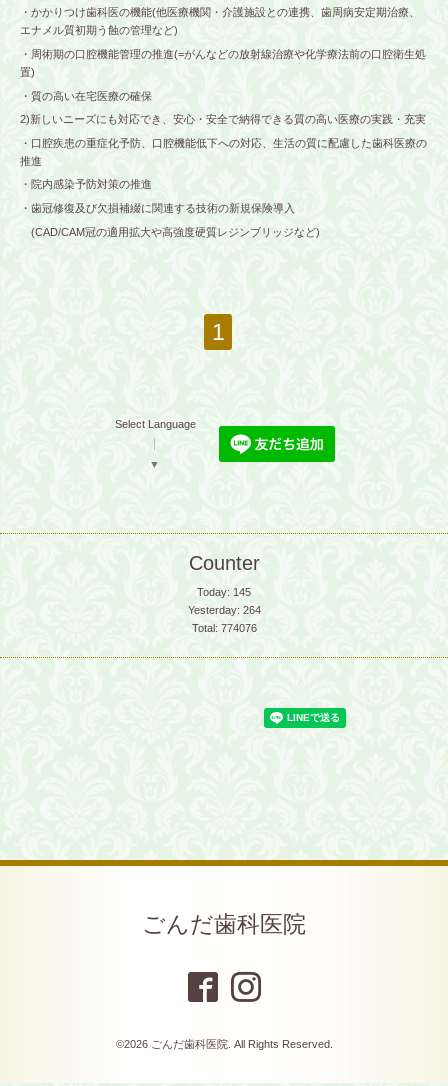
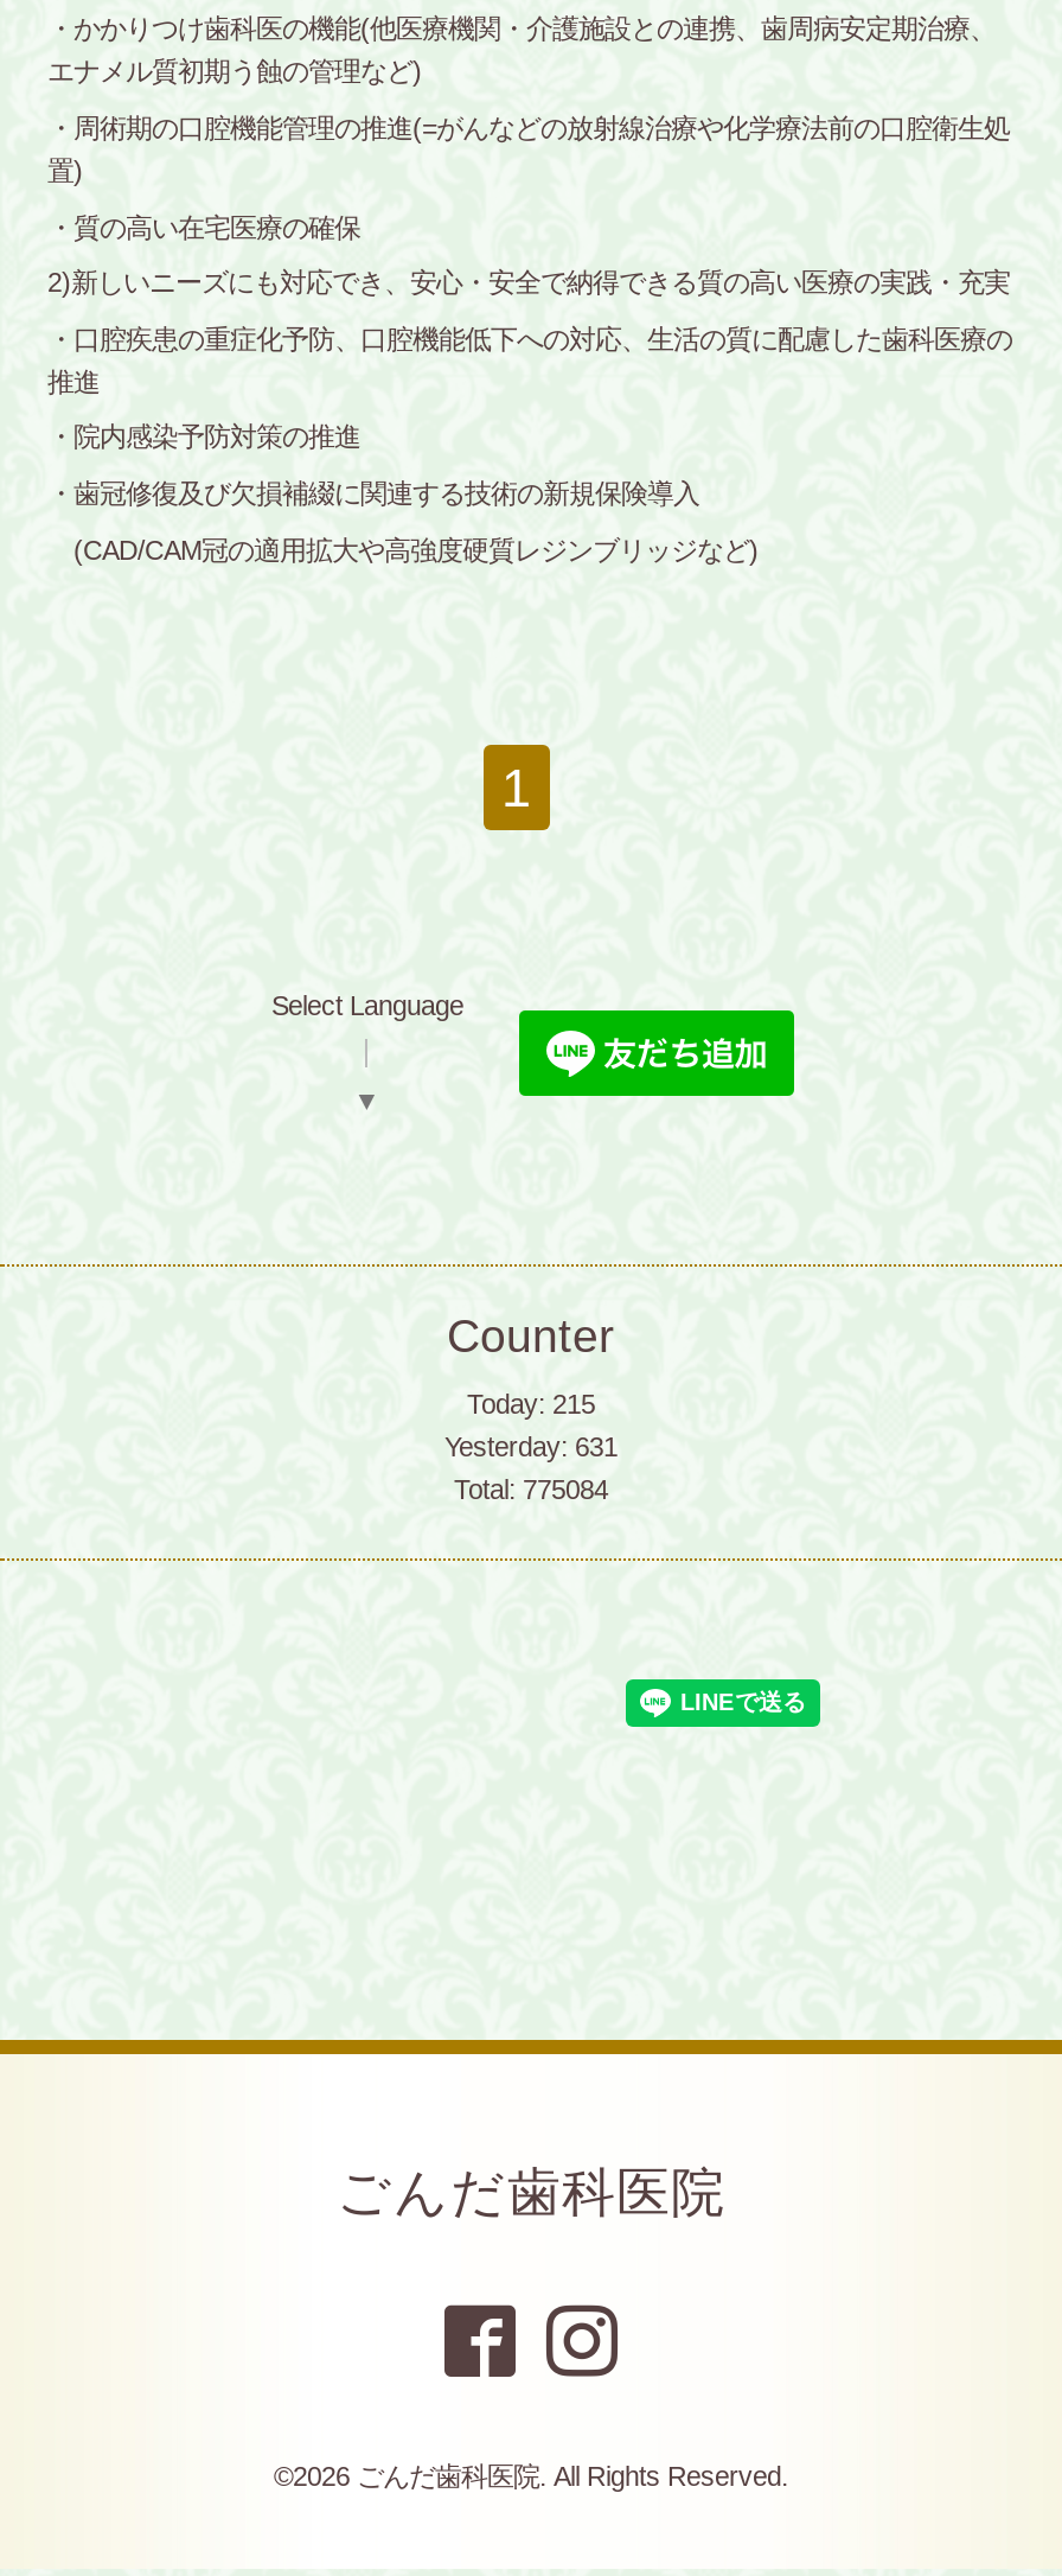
- Today: 145
+ Today: 215

- Yesterday: 264
+ Yesterday: 631

- Total: 774076
+ Total: 775084
